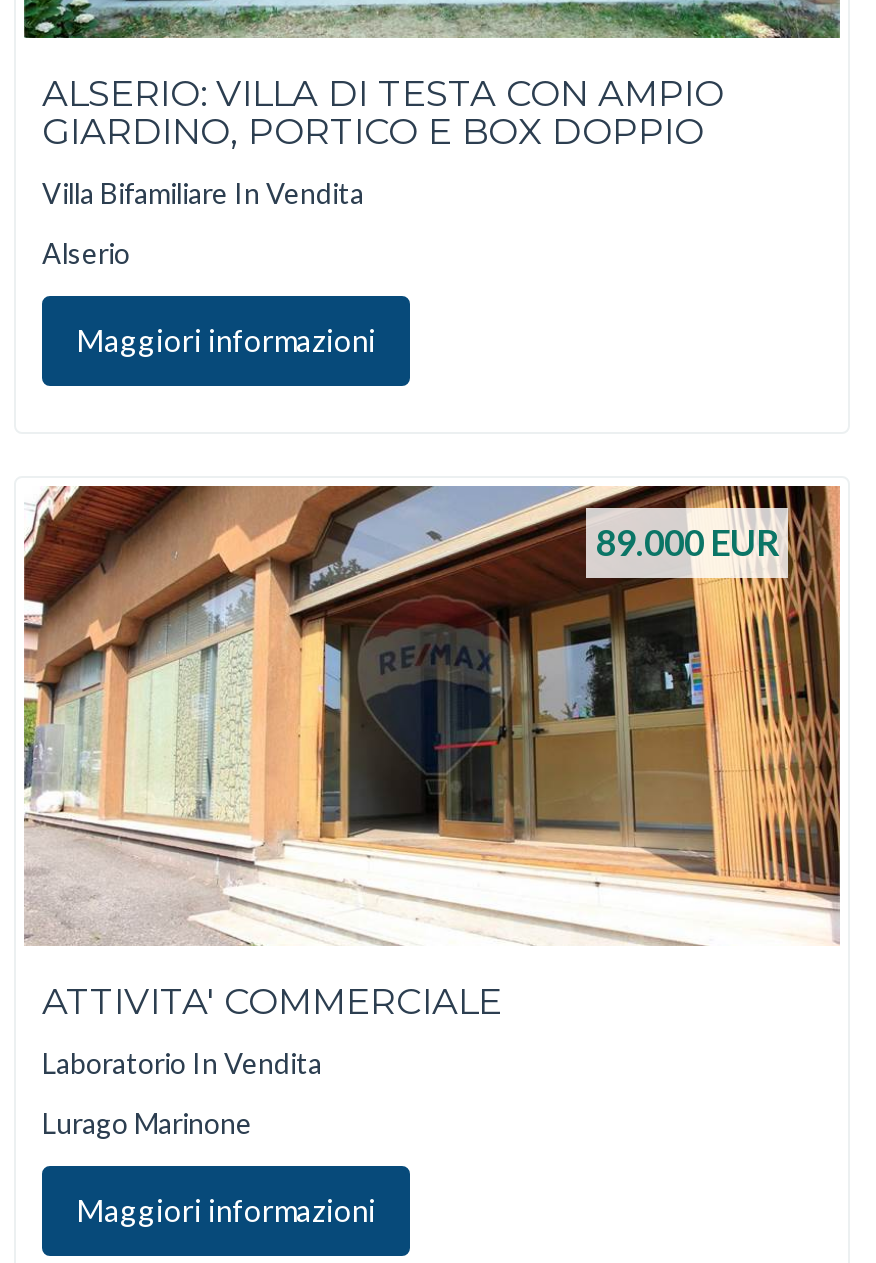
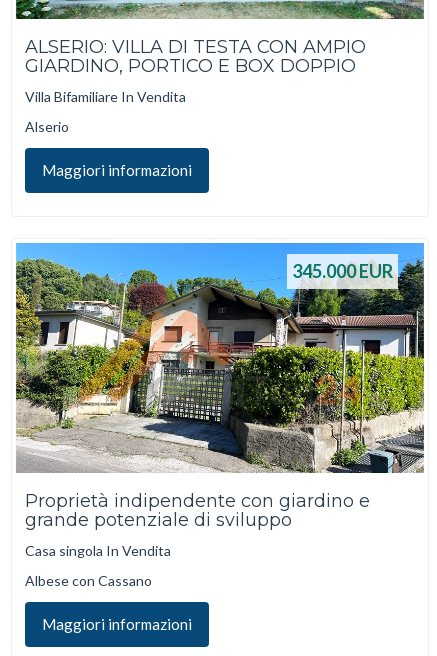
- [image]
- 89.000 EUR
+ [image]
+ 345.000 EUR

- ATTIVITA' COMMERCIALE
+ Proprietà indipendente con giardino e
+ grande potenziale di sviluppo

- Laboratorio In Vendita
+ Casa singola In Vendita

- Lurago Marinone
+ Albese con Cassano
